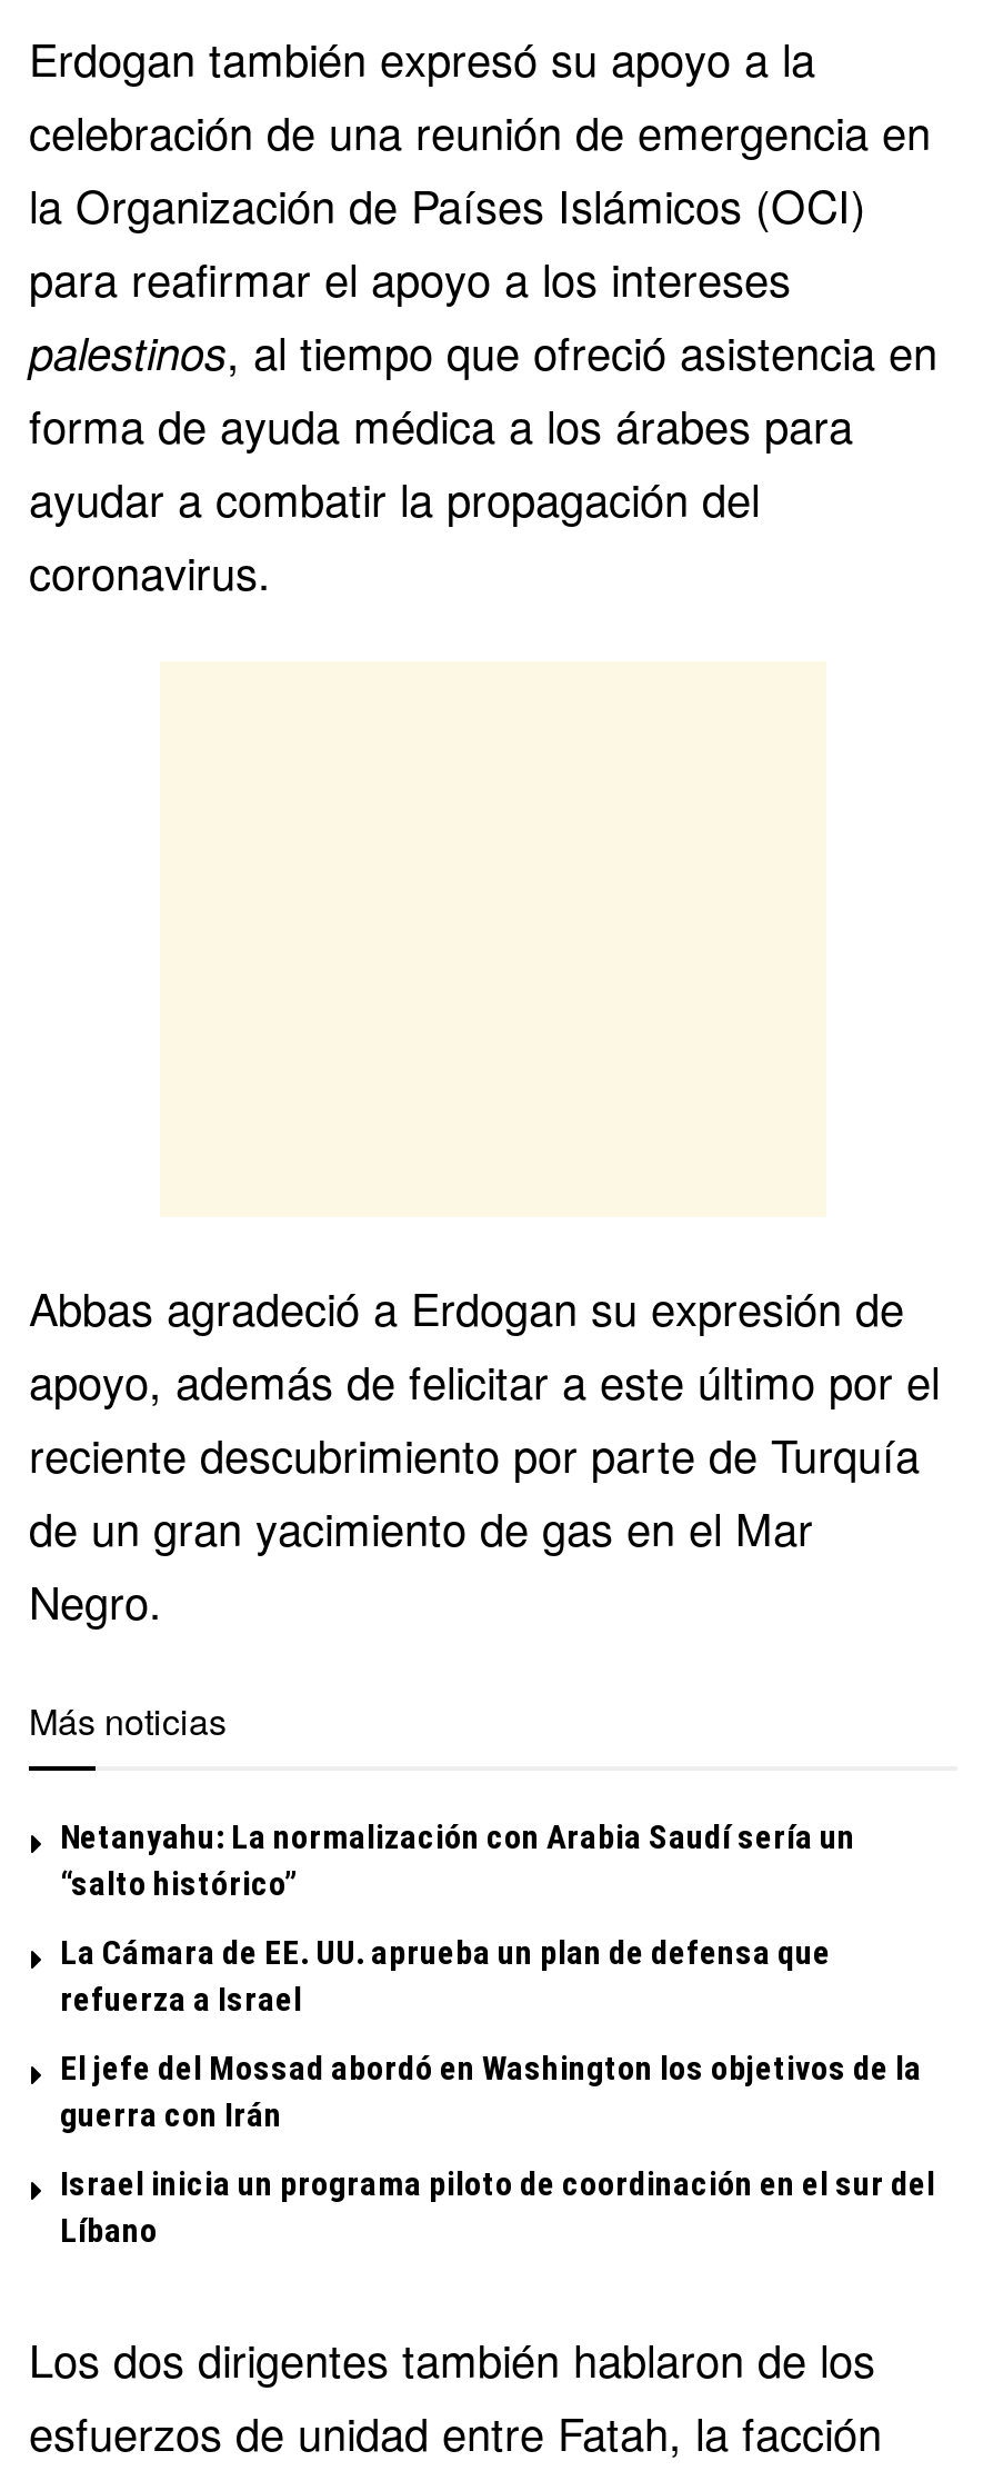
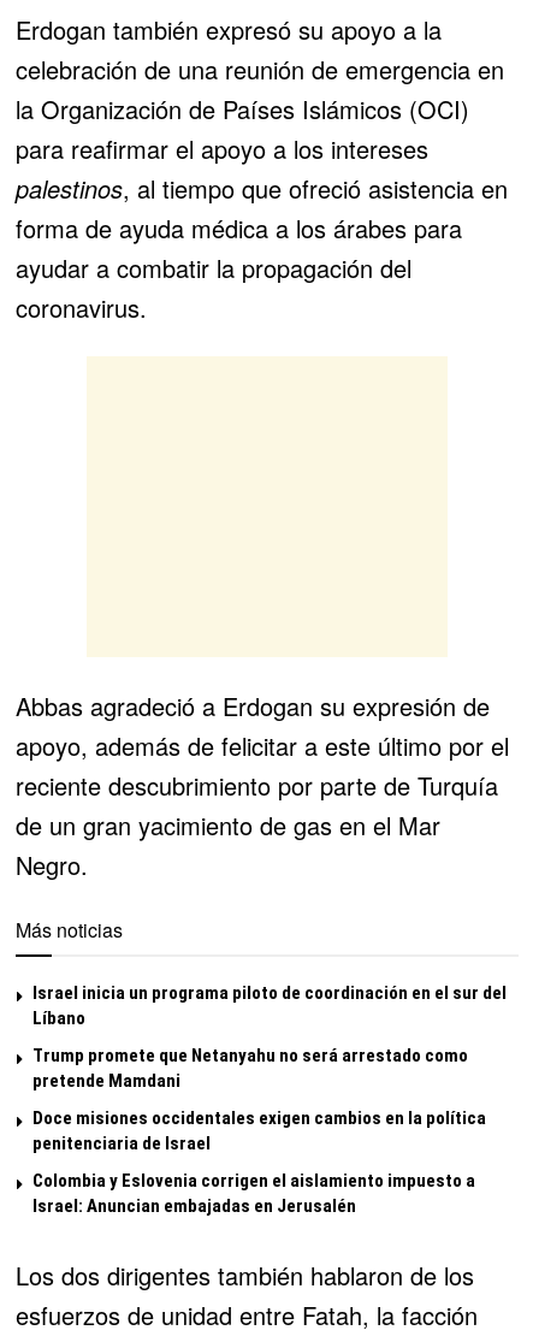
- Netanyahu: La normalización con Arabia Saudí sería un
- “salto histórico”
- La Cámara de EE. UU. aprueba un plan de defensa que
- refuerza a Israel
- El jefe del Mossad abordó en Washington los objetivos de la
- guerra con Irán

moved up: Israel inicia un programa piloto de coordinación en el sur del | Líbano

+ Trump promete que Netanyahu no será arrestado como
+ pretende Mamdani
+ Doce misiones occidentales exigen cambios en la política
+ penitenciaria de Israel
+ Colombia y Eslovenia corrigen el aislamiento impuesto a
+ Israel: Anuncian embajadas en Jerusalén
